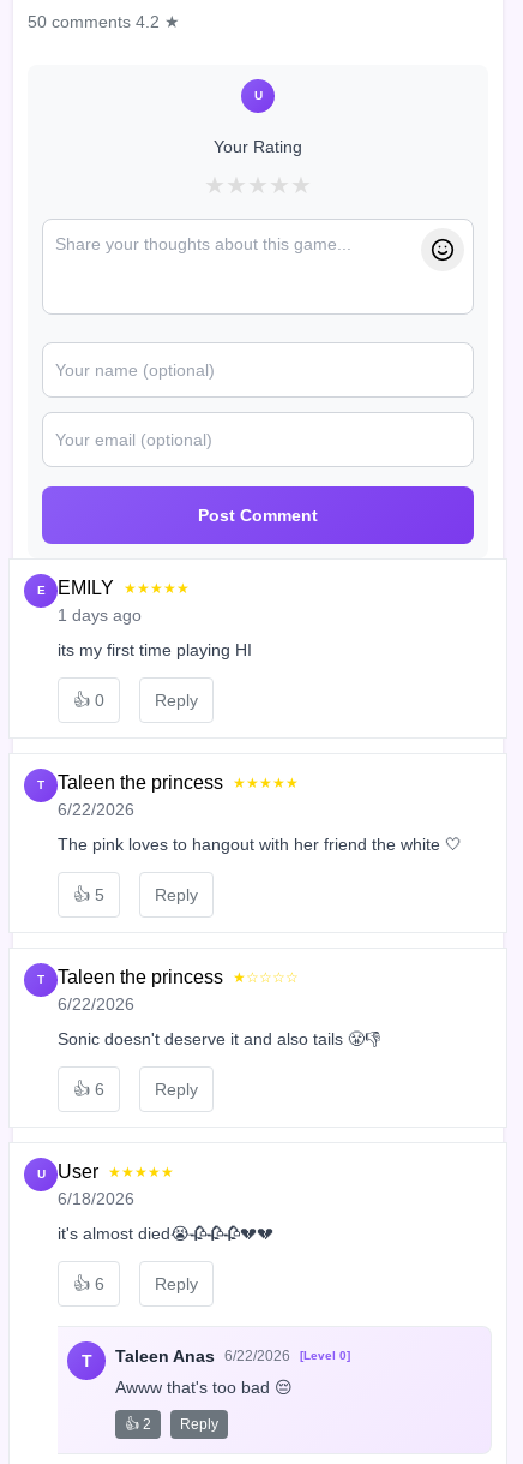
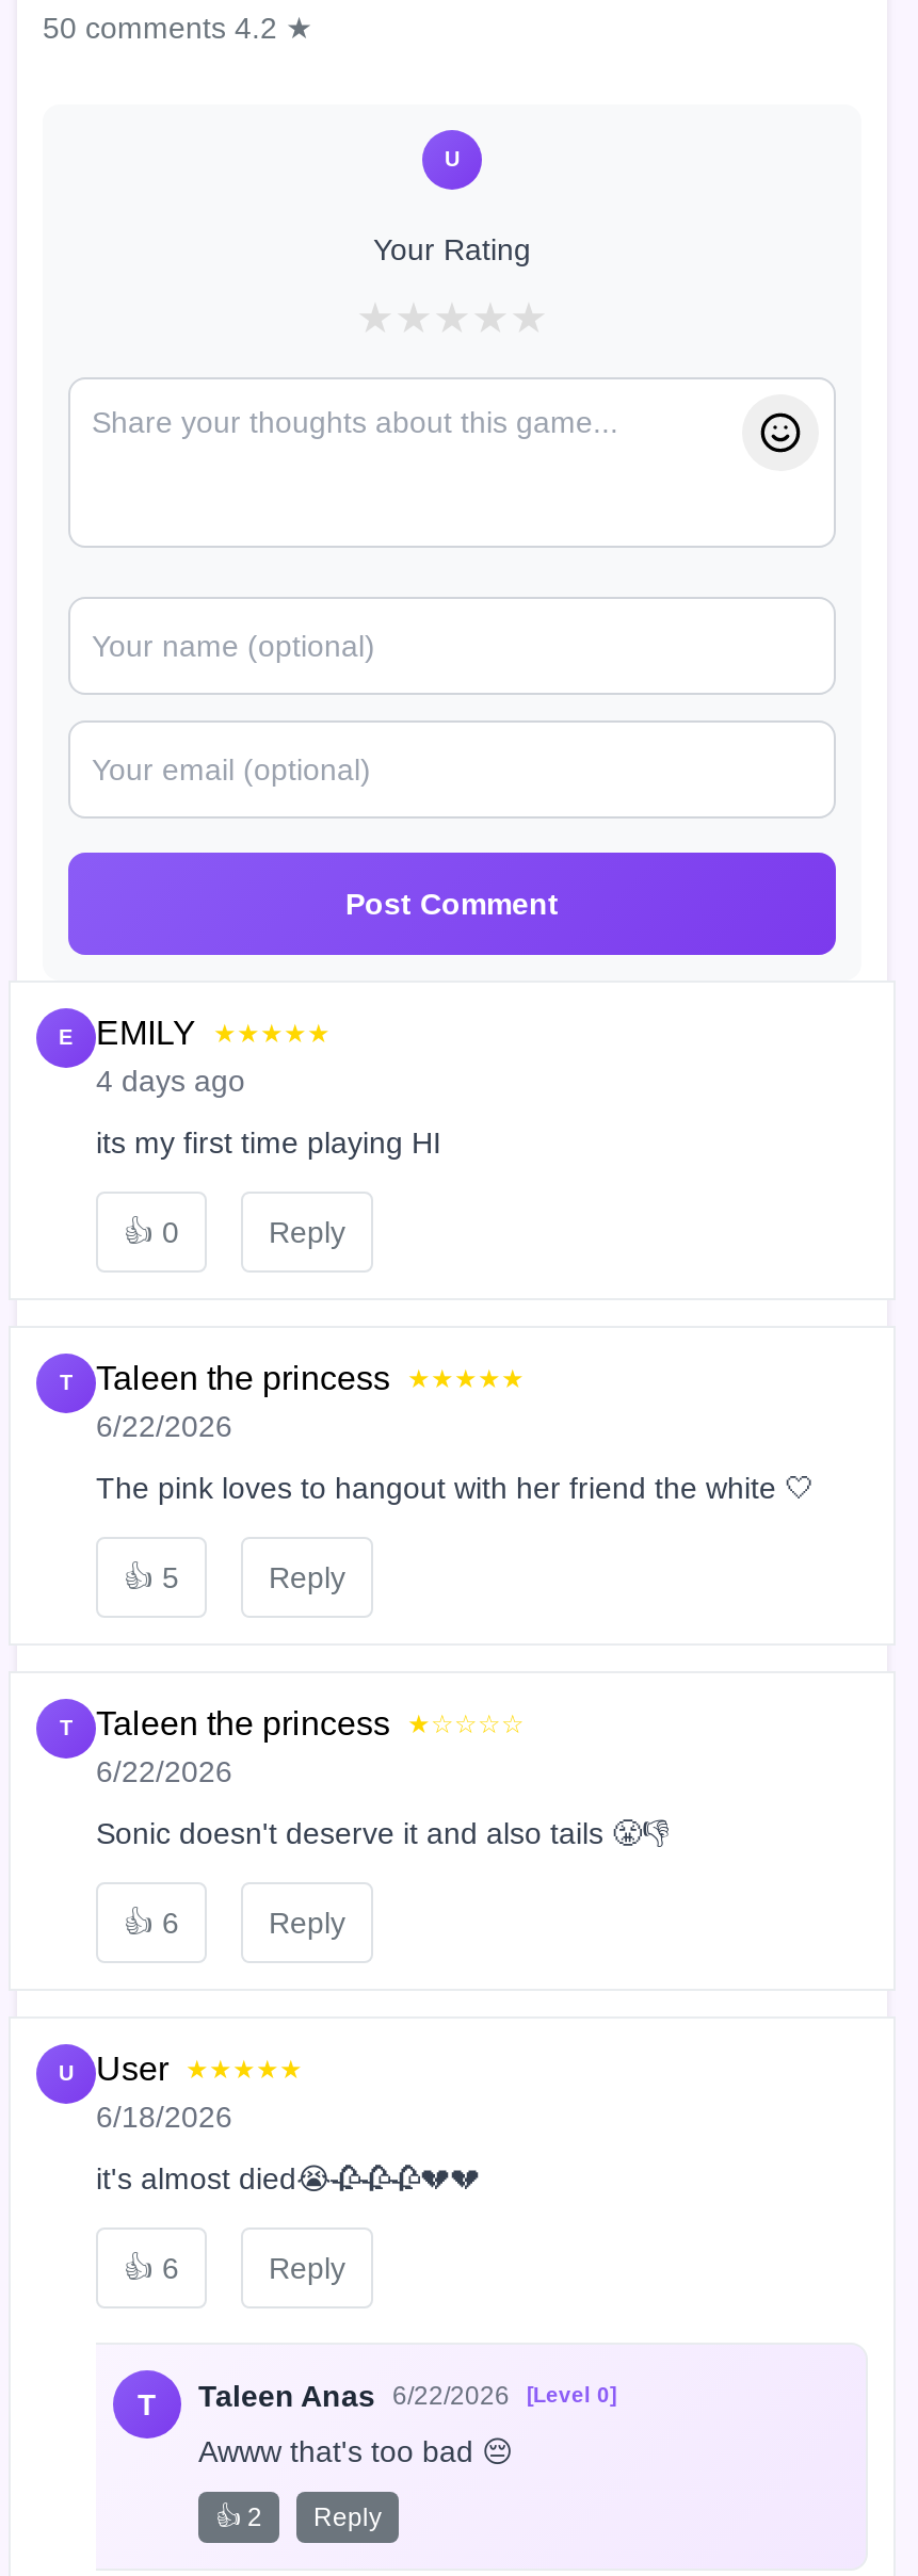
- 1 days ago
+ 4 days ago
